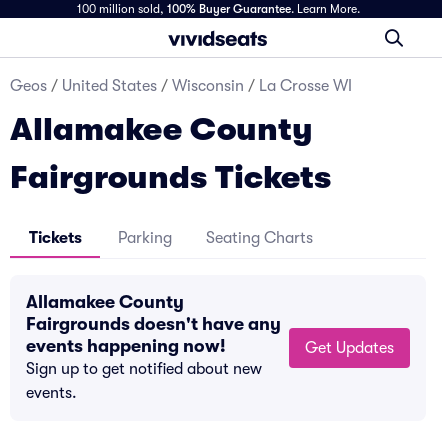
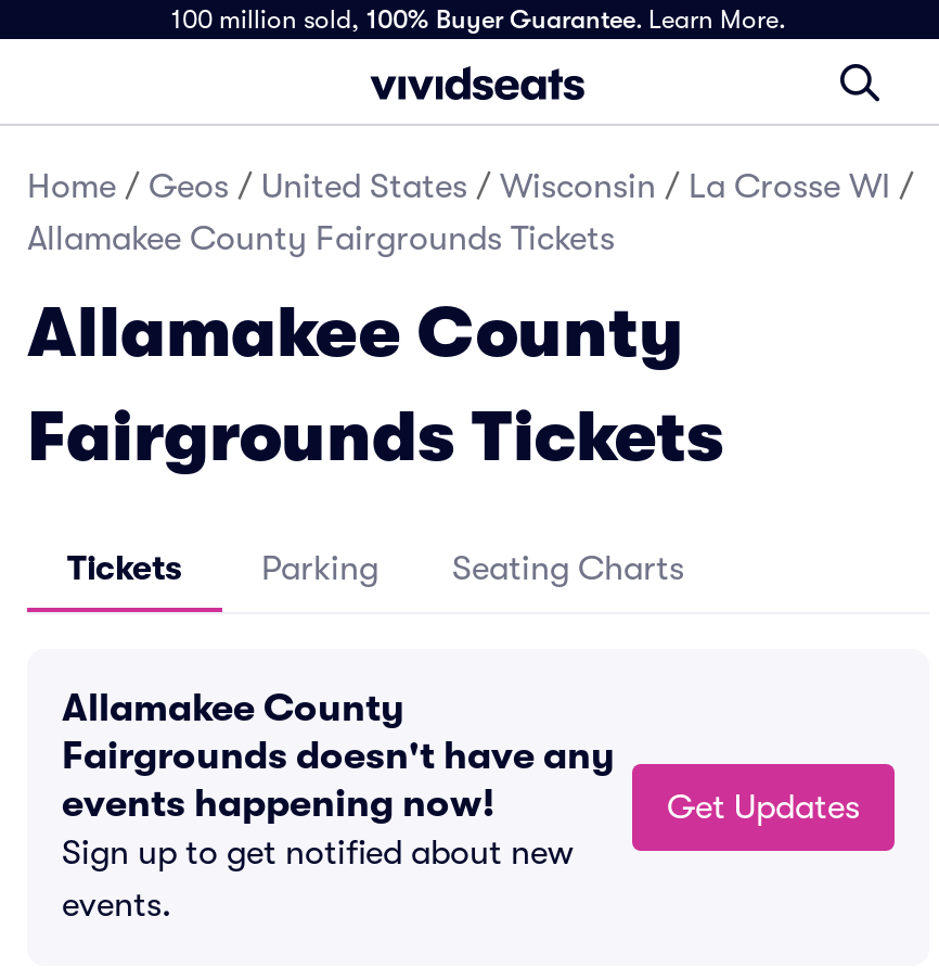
- Geos / United States / Wisconsin / La Crosse WI
+ Home / Geos / United States / Wisconsin / La Crosse WI /
+ Allamakee County Fairgrounds Tickets
